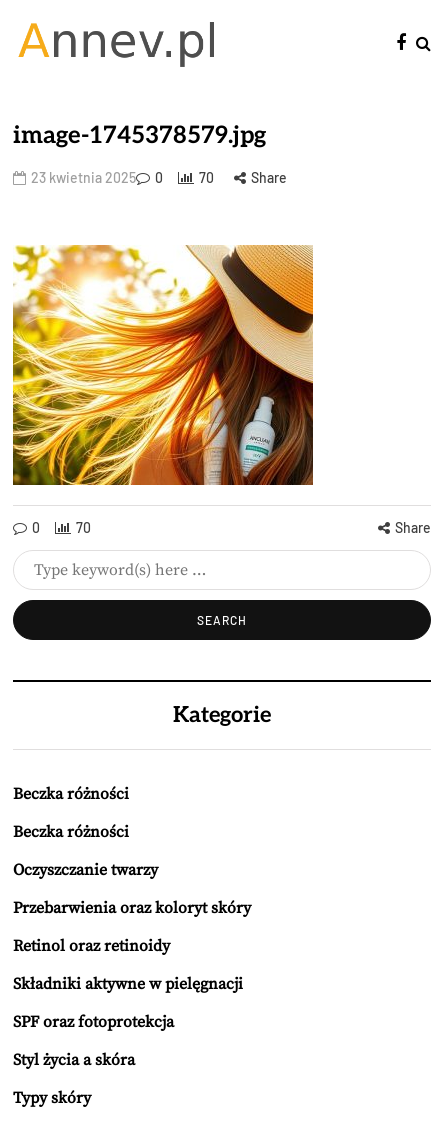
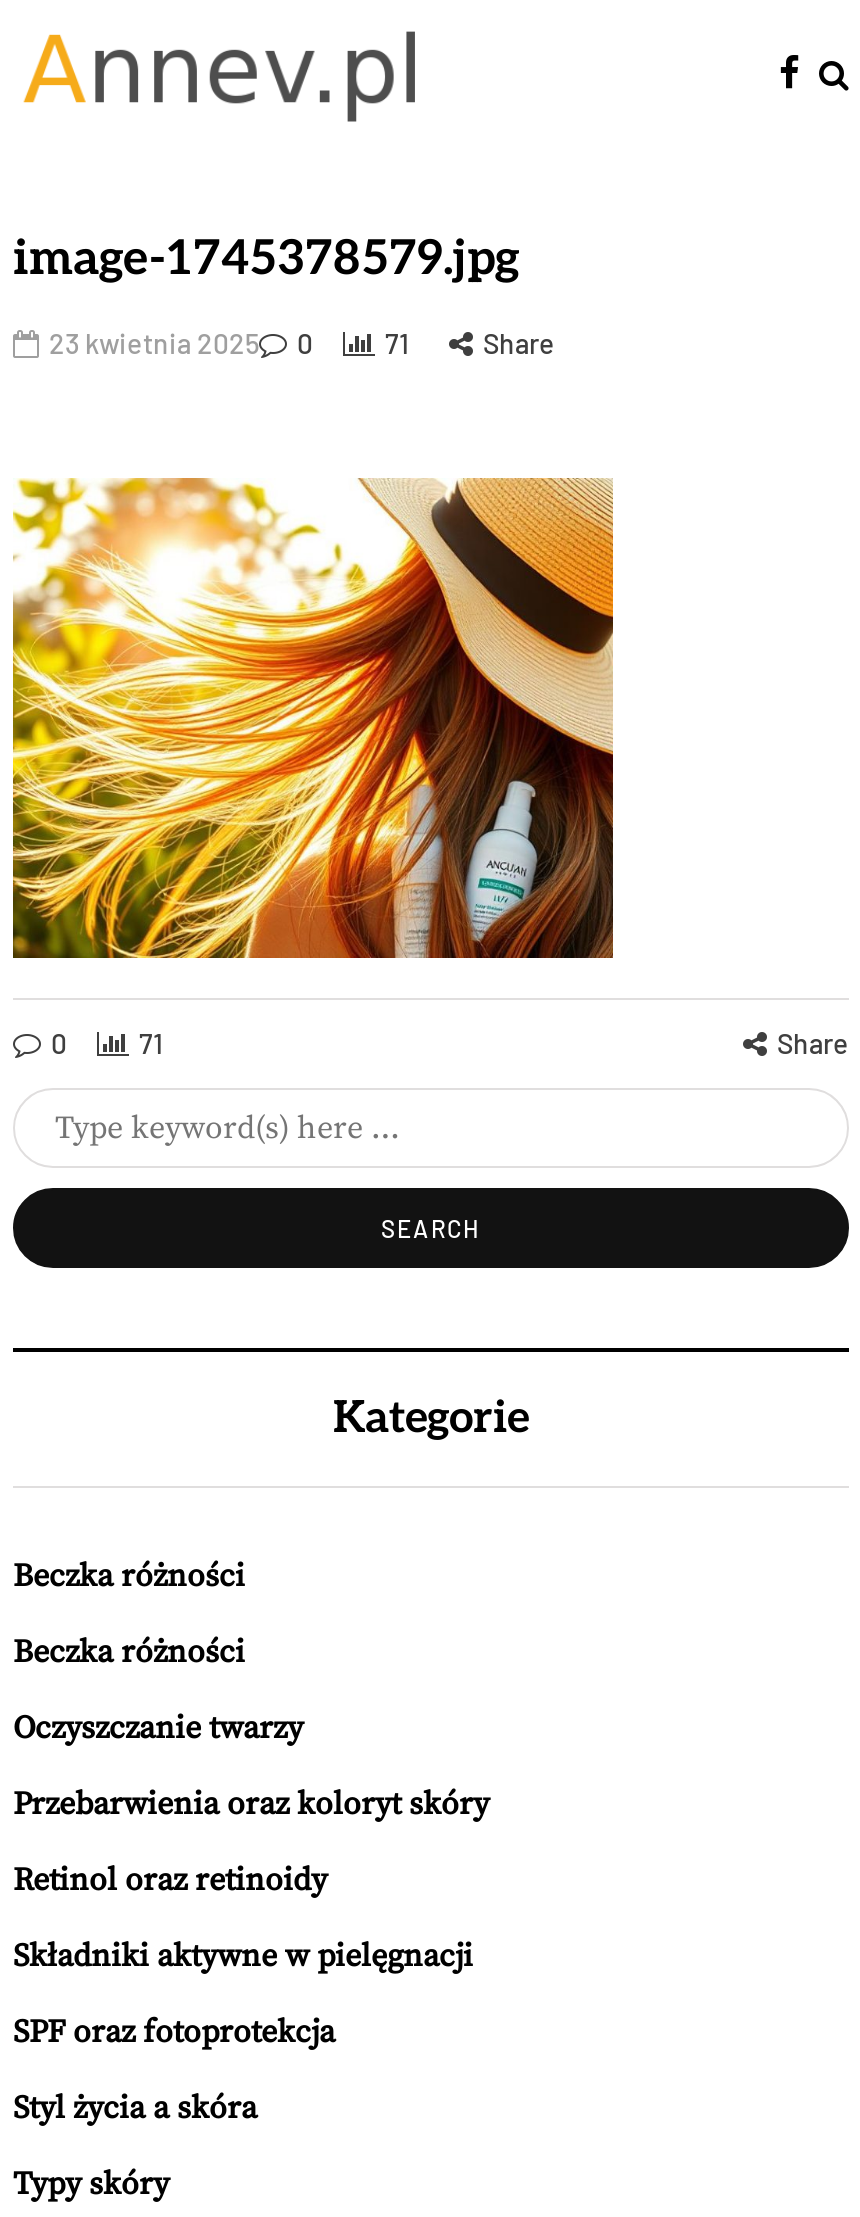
- 70
+ 71

- 70
+ 71
